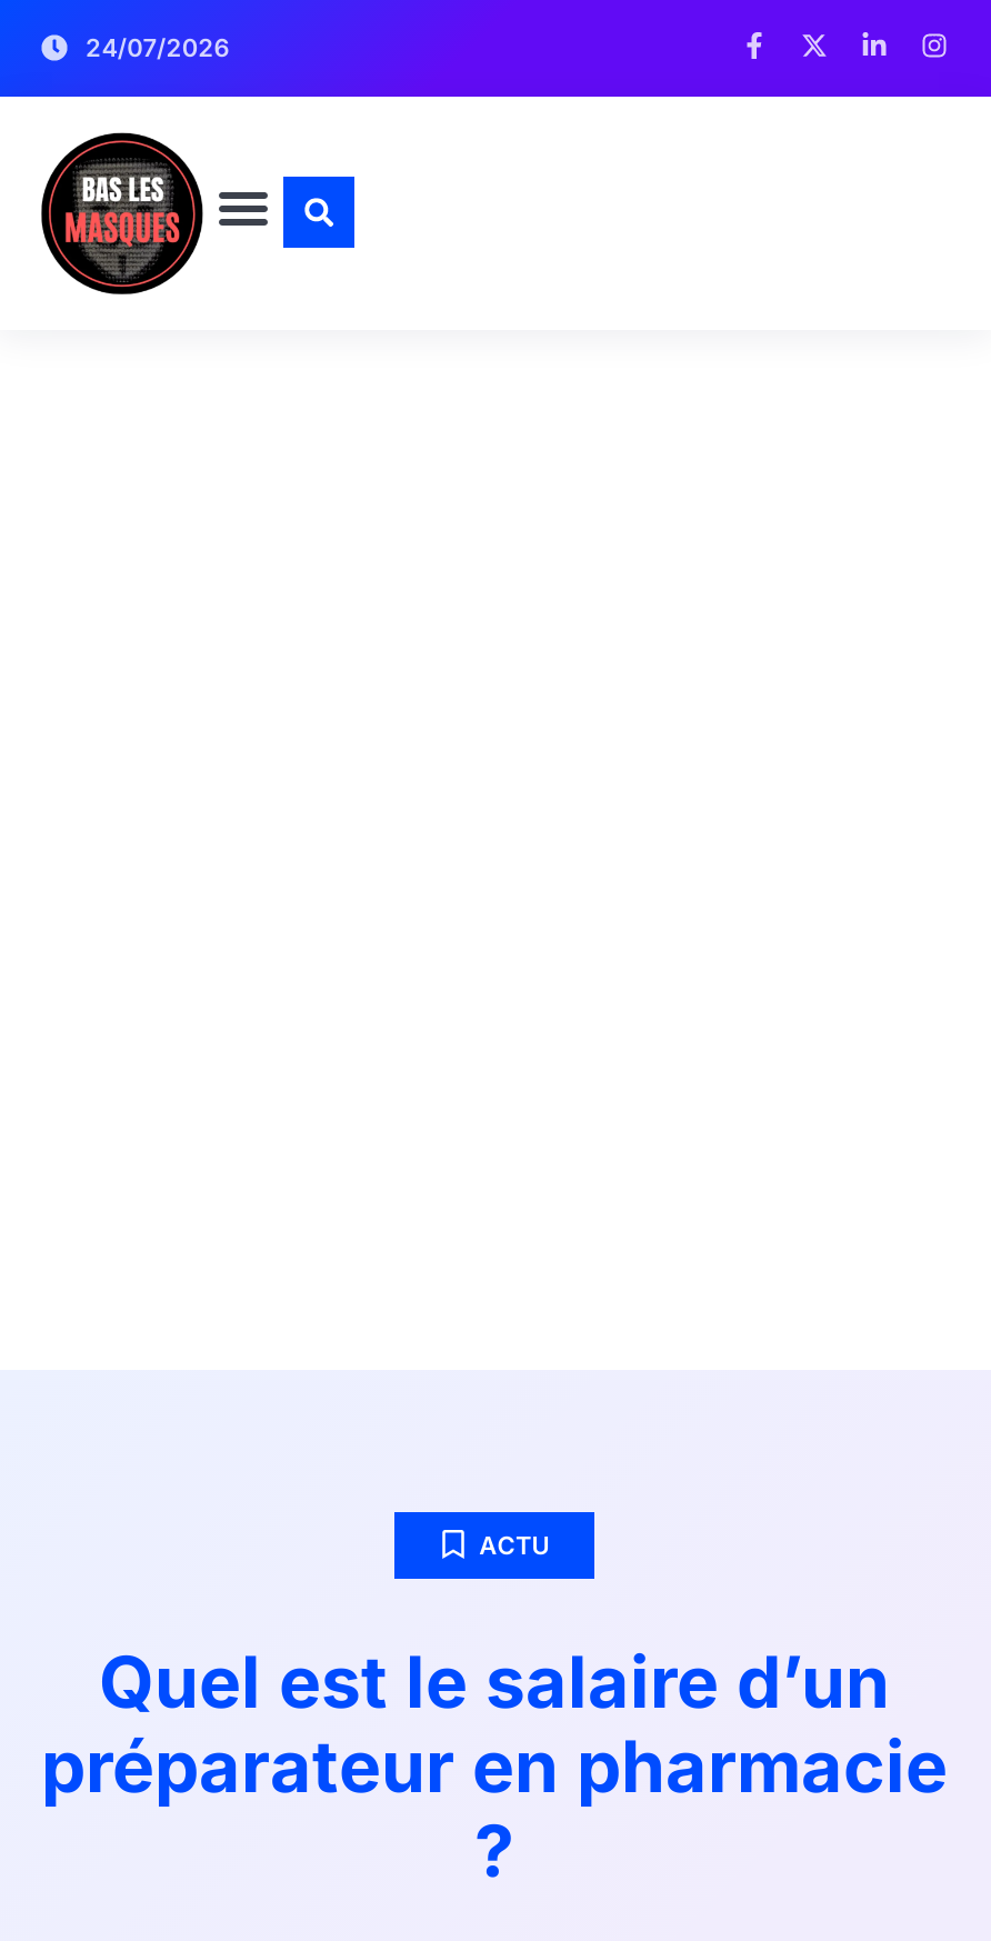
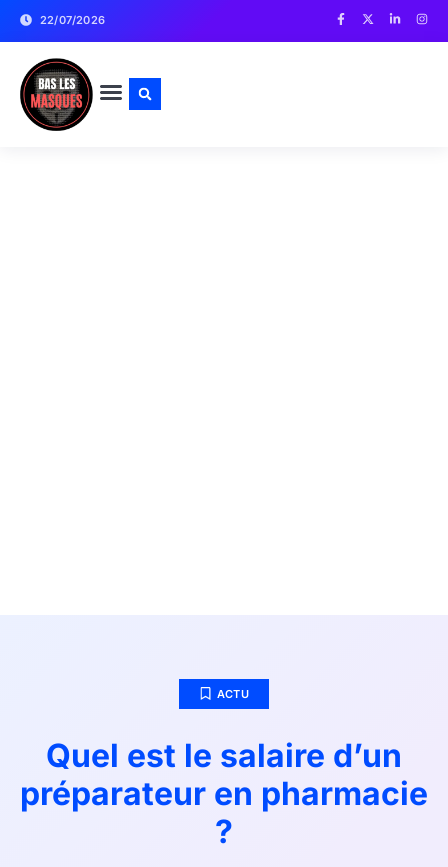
- 24/07/2026
+ 22/07/2026
